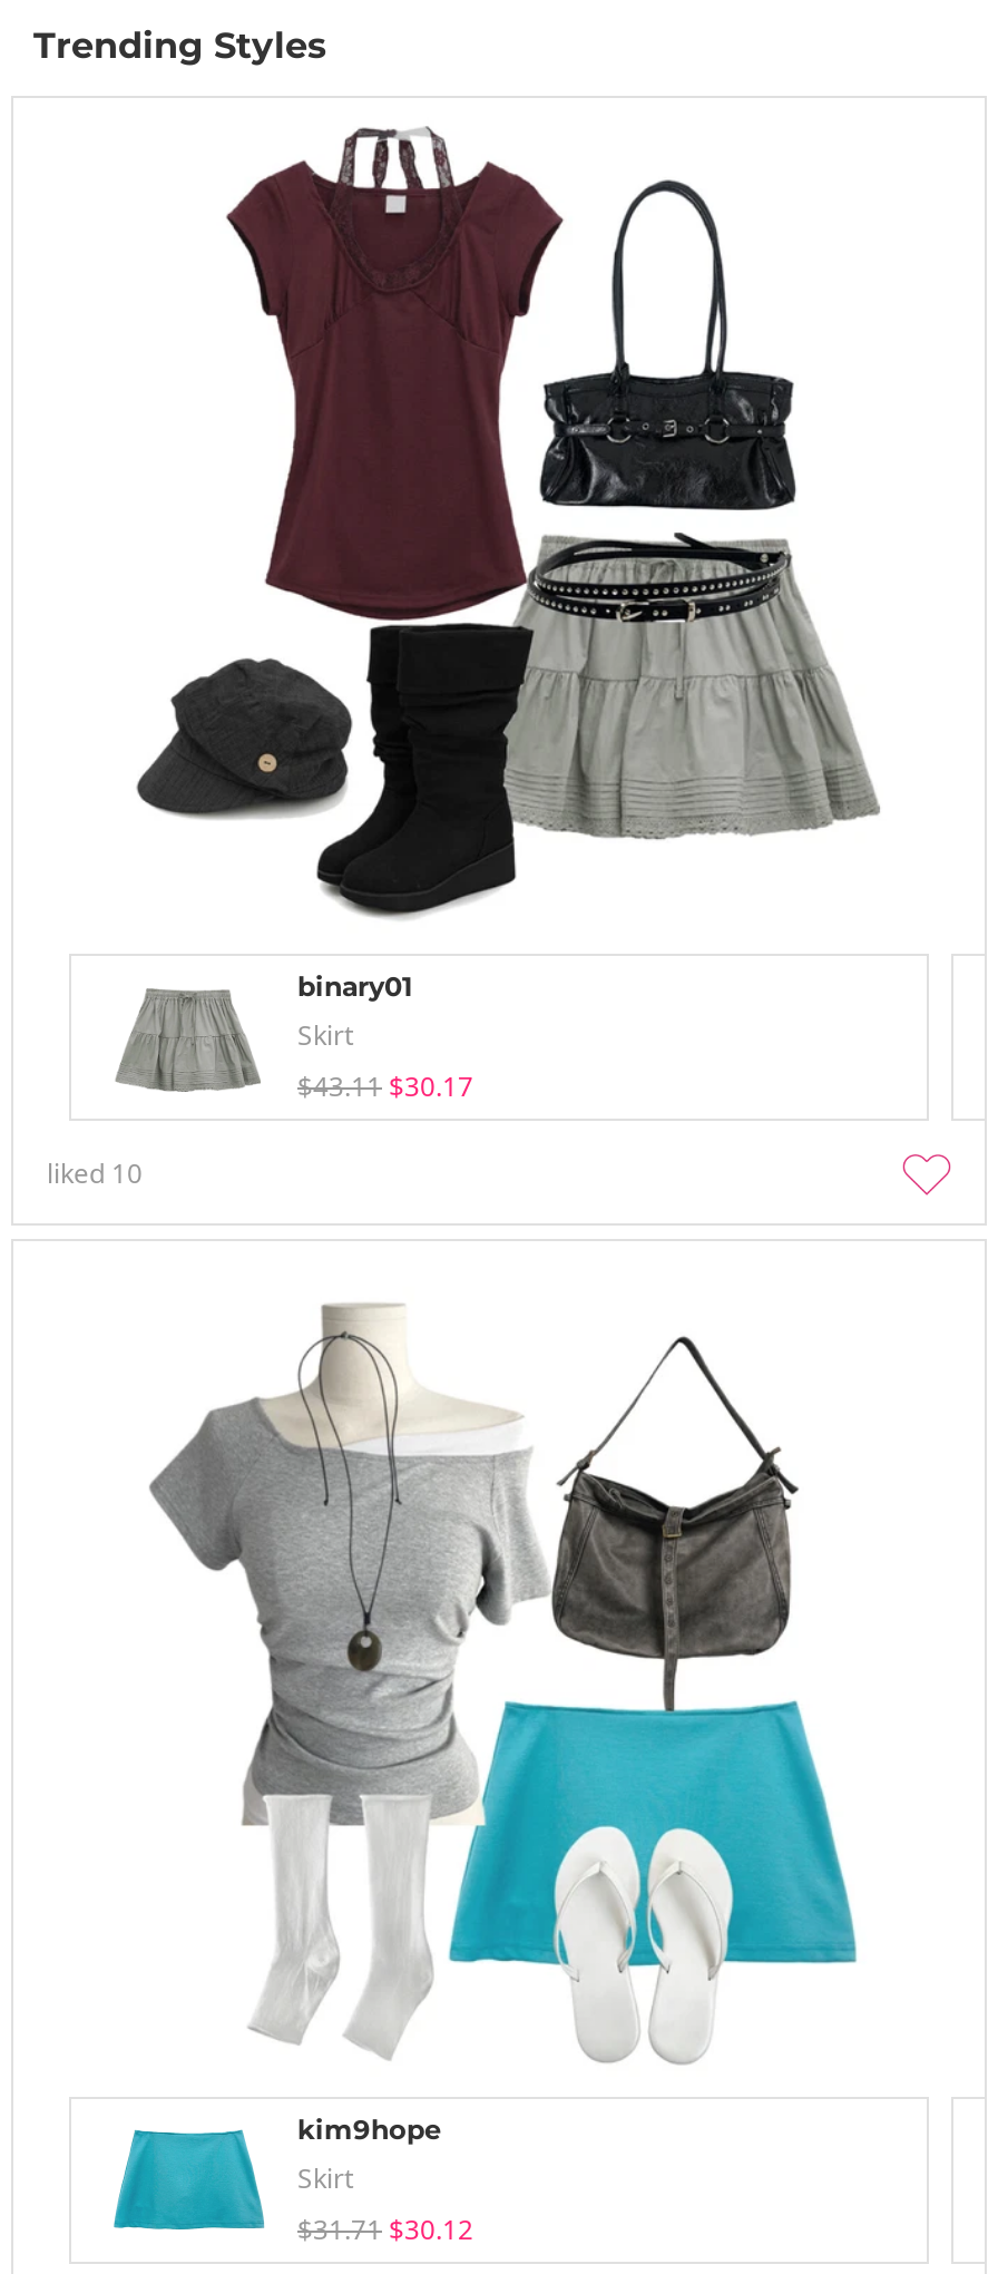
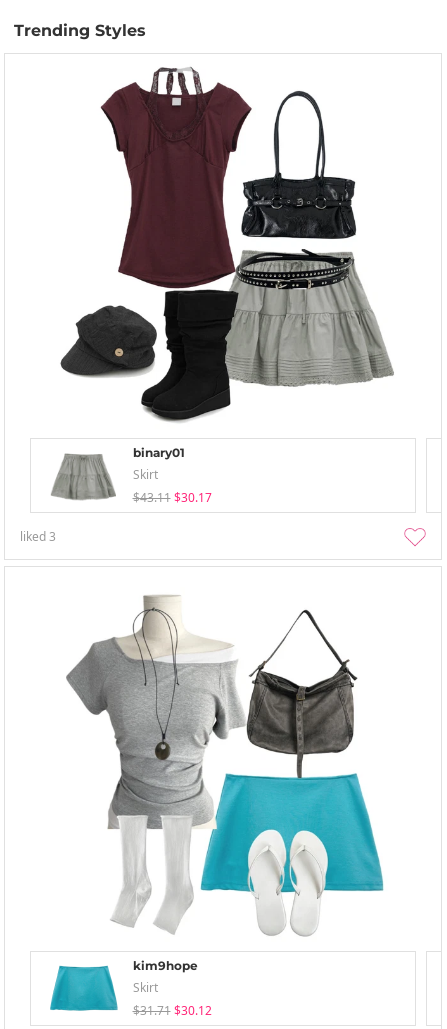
- liked 10
+ liked 3
